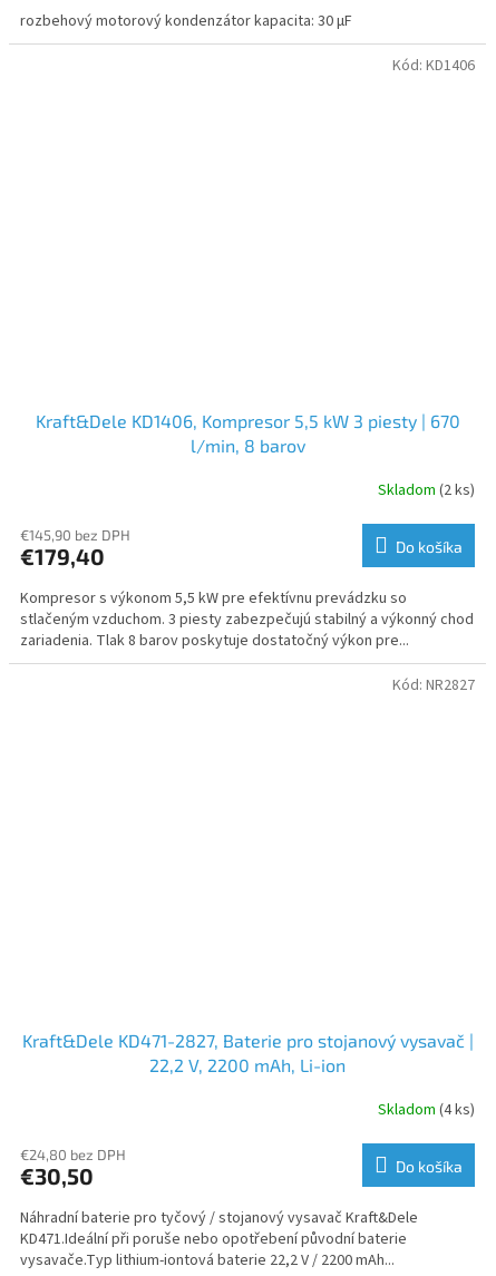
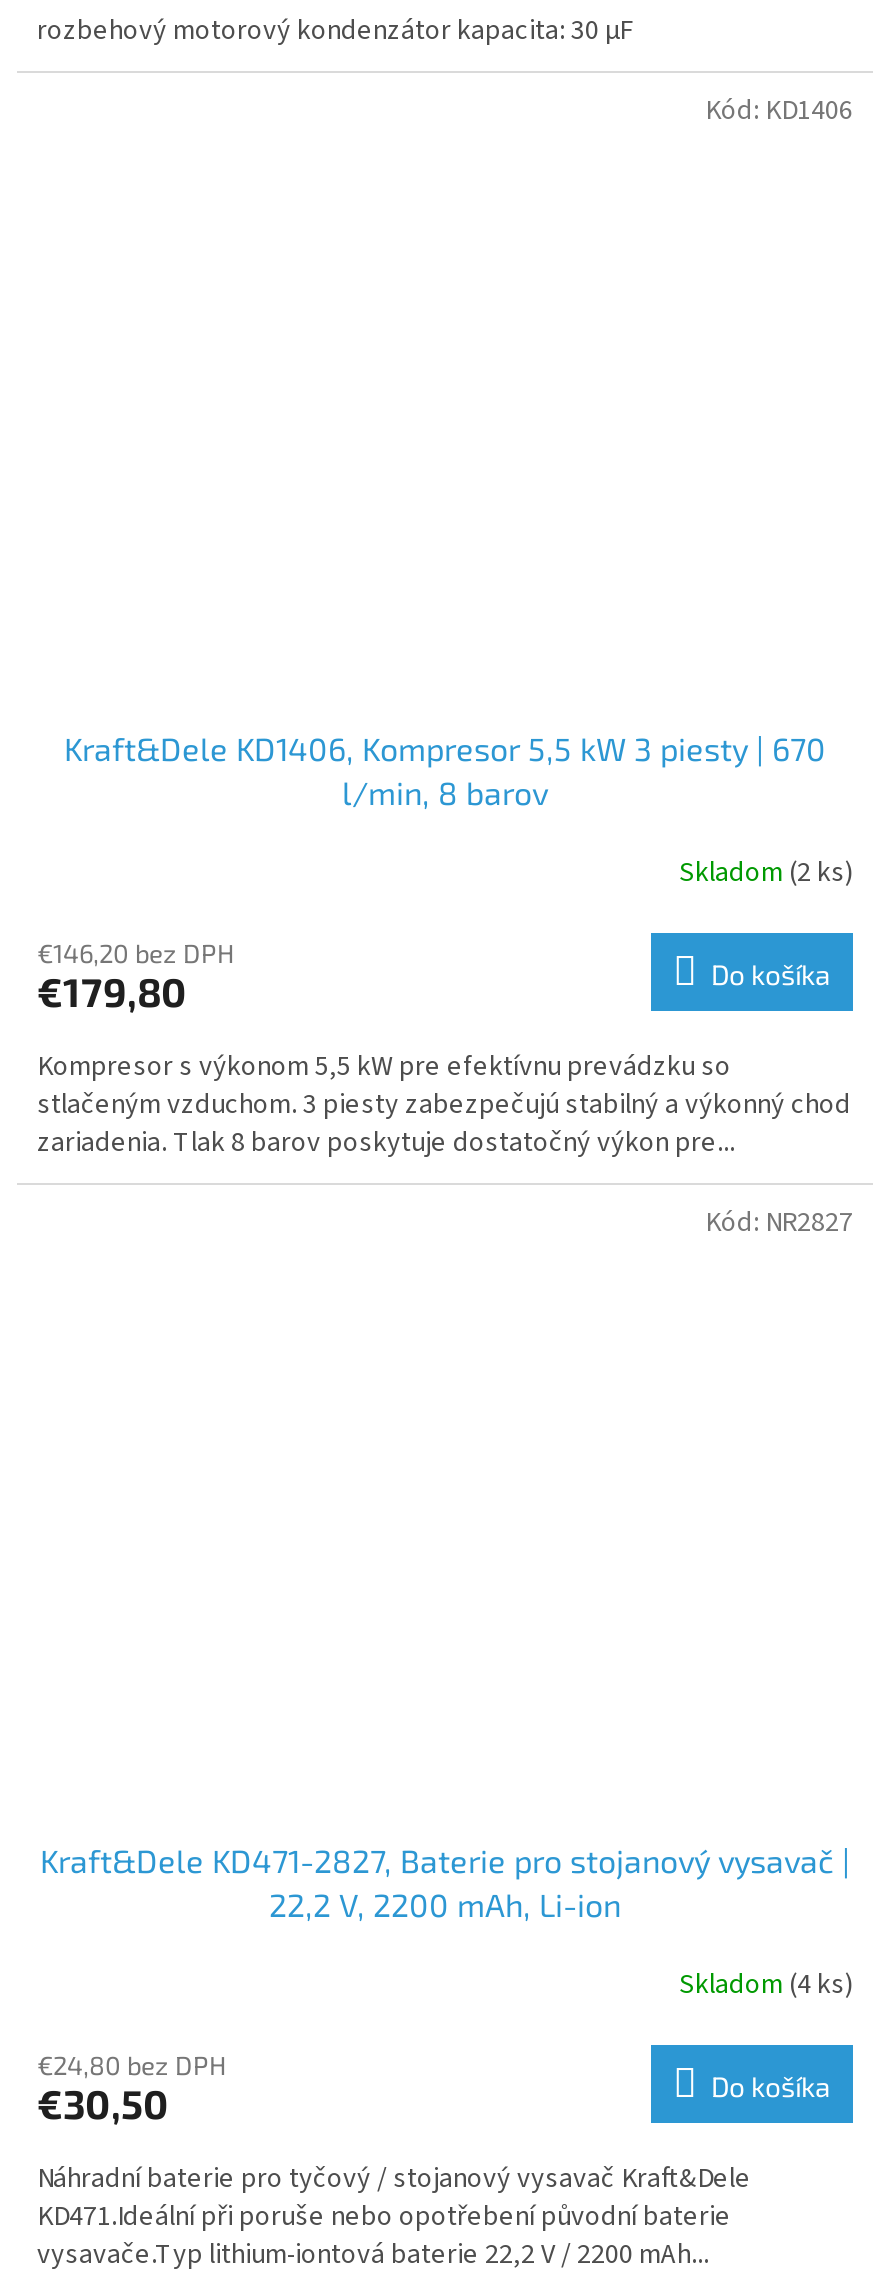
- €145,90 bez DPH
+ €146,20 bez DPH

- €179,40
+ €179,80
